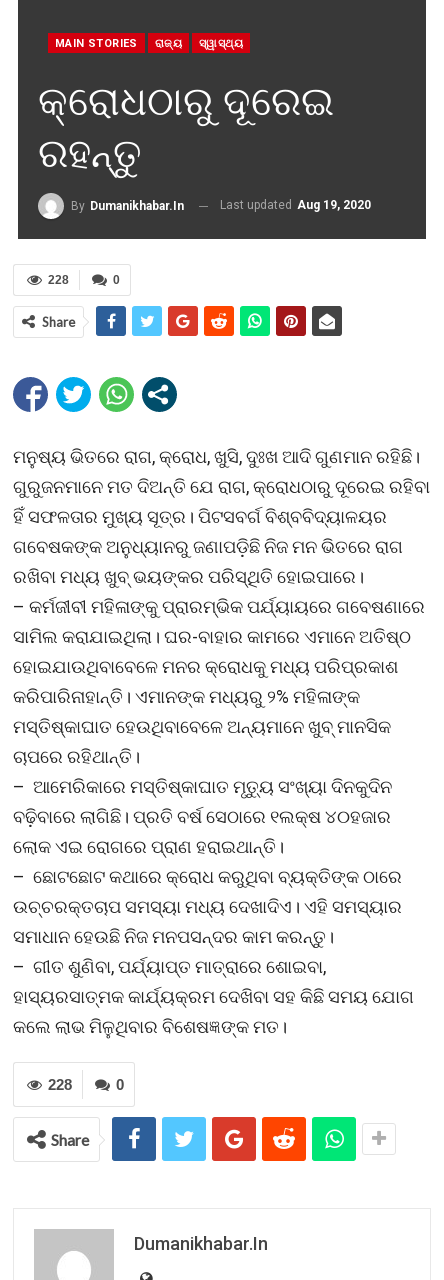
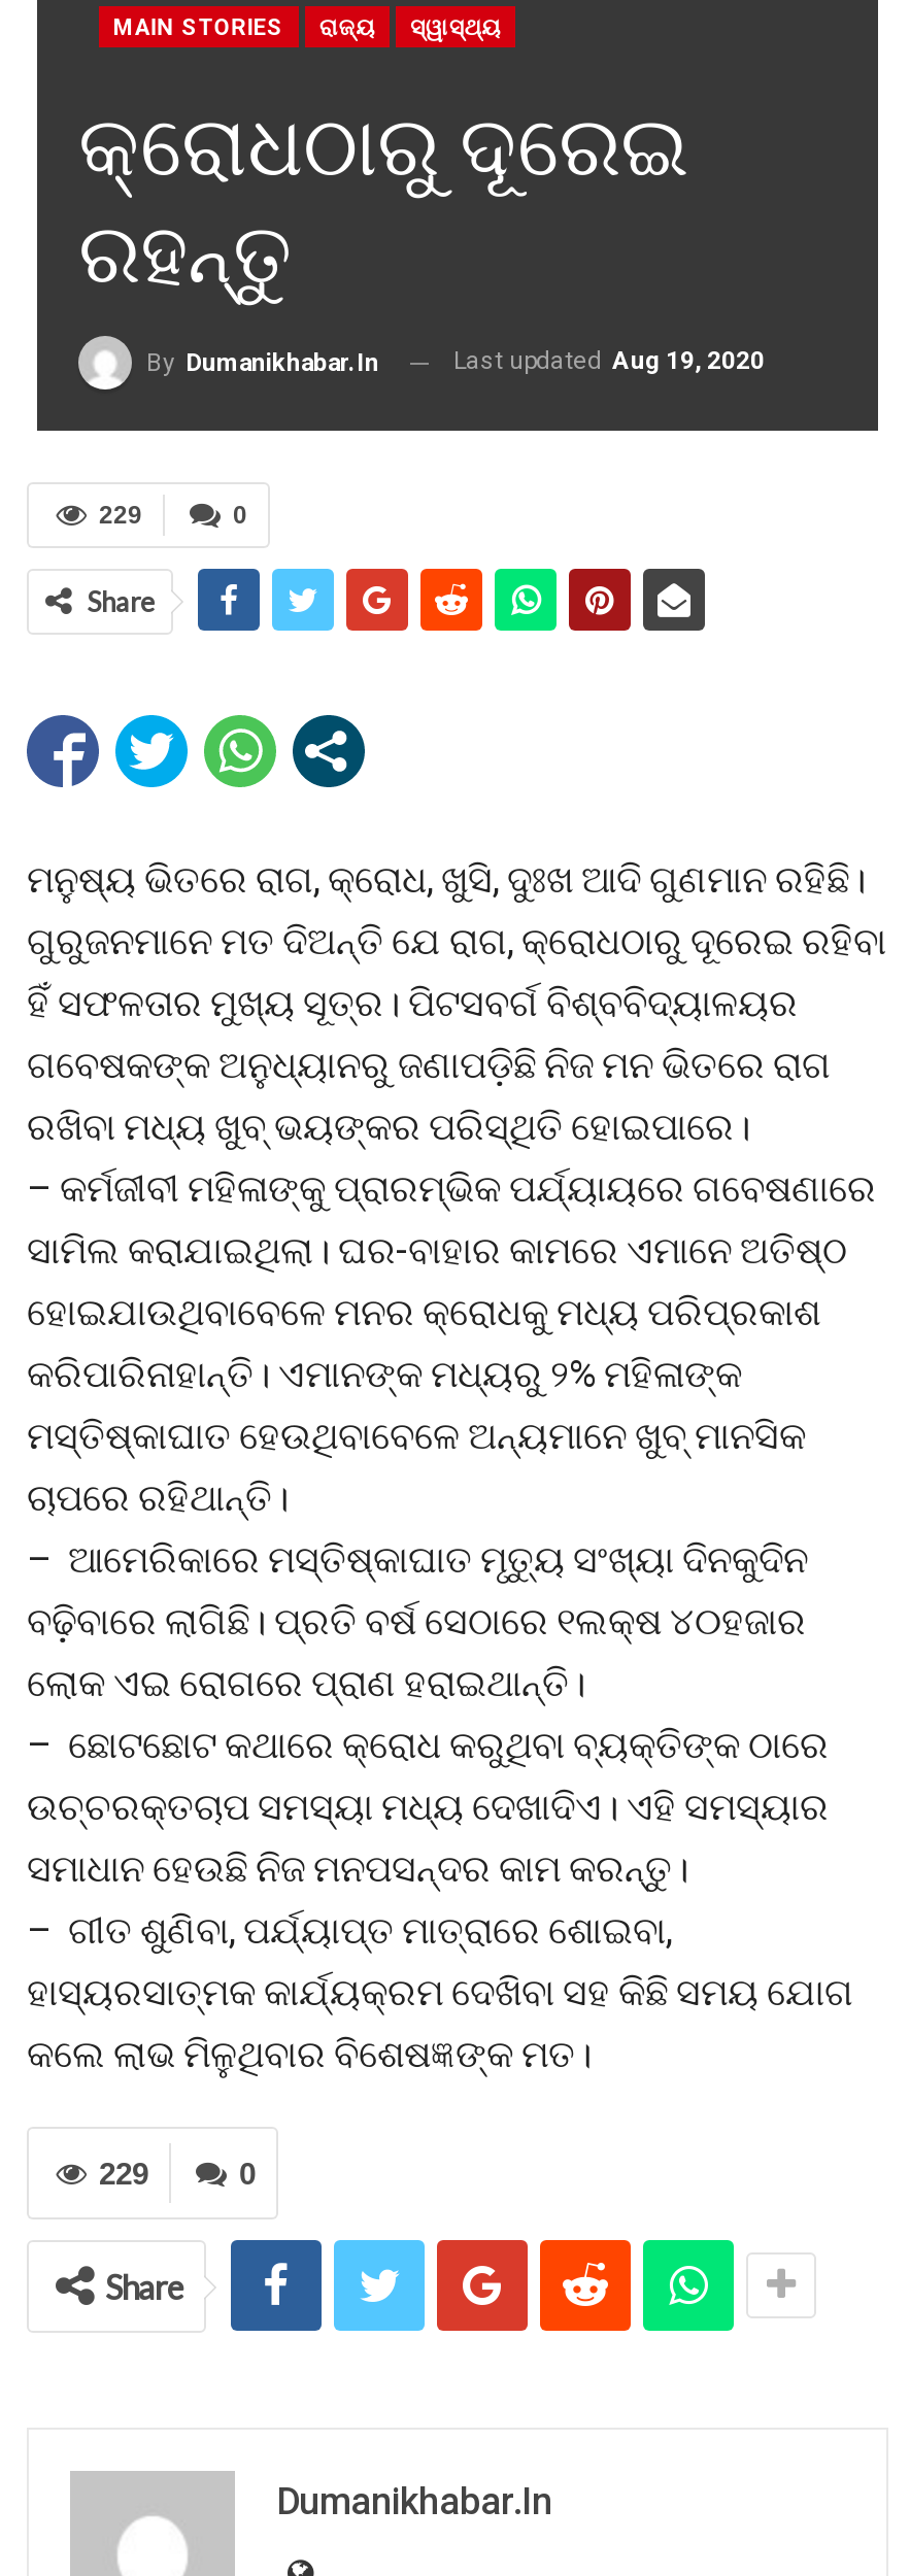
- 228
+ 229

- 228
+ 229
